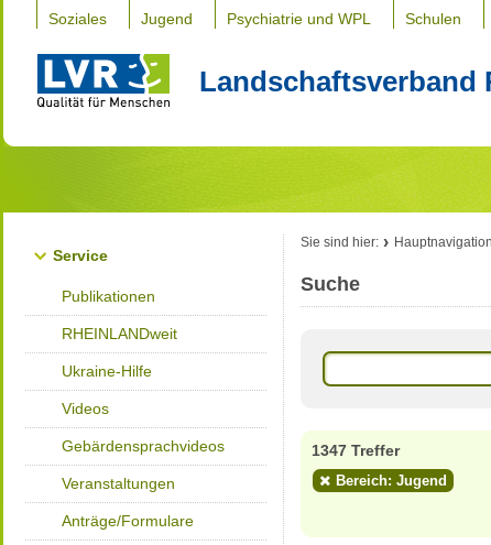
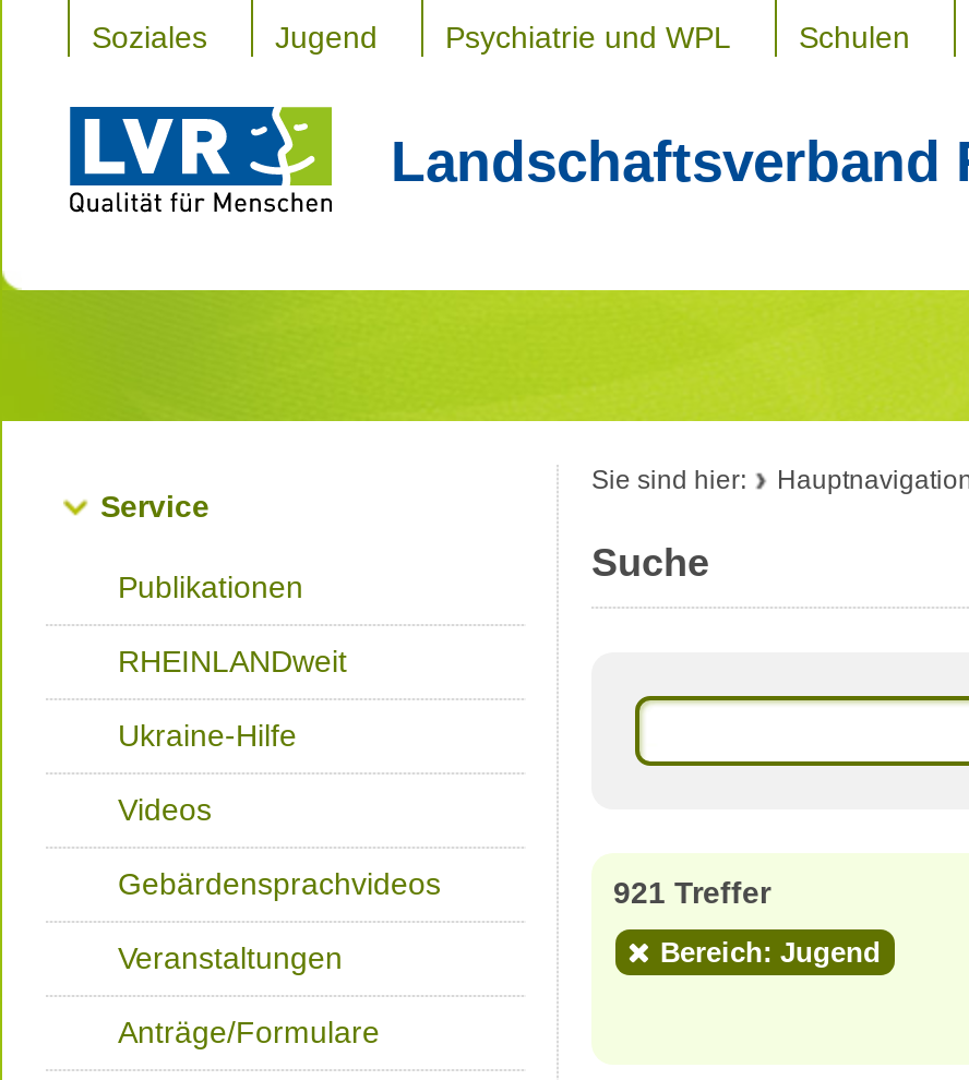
- 1347 Treffer
+ 921 Treffer
